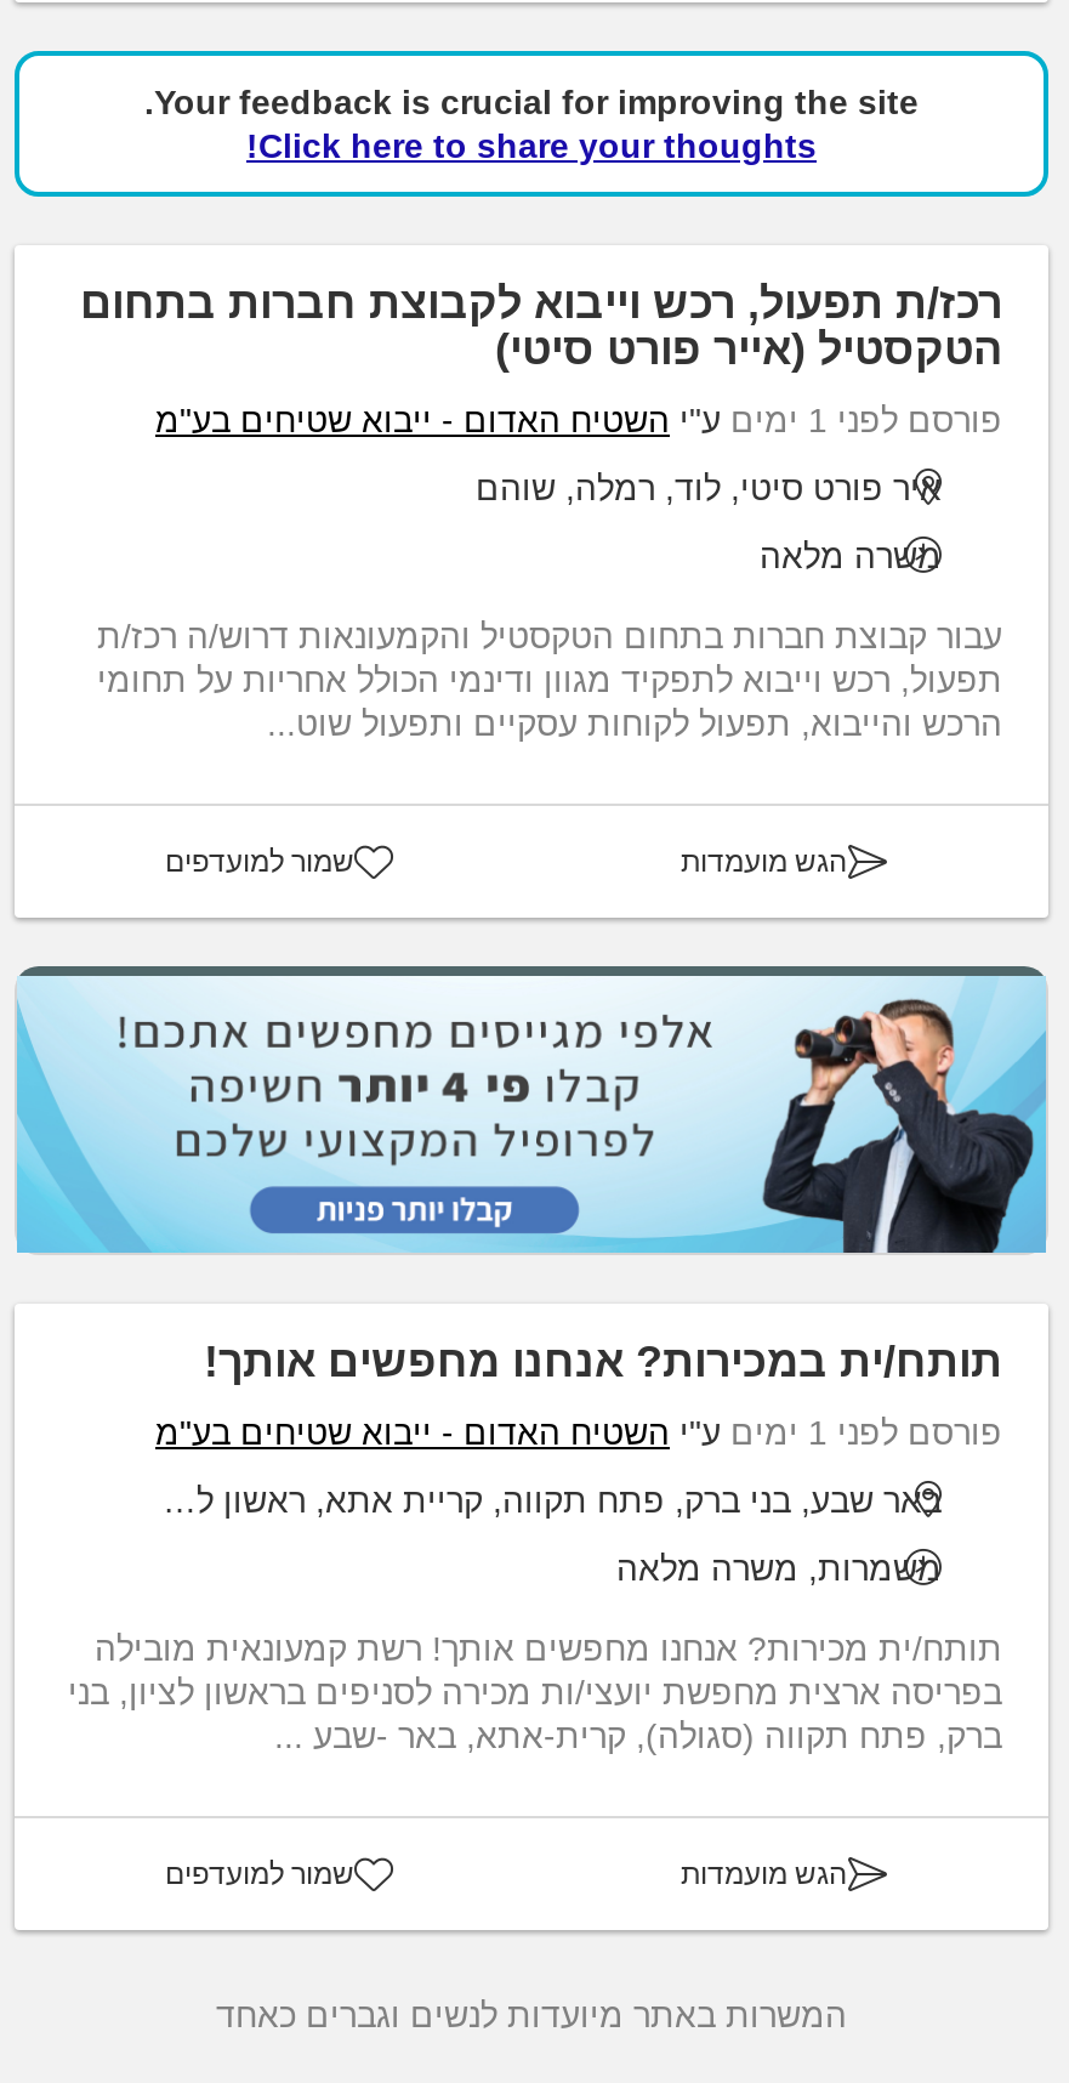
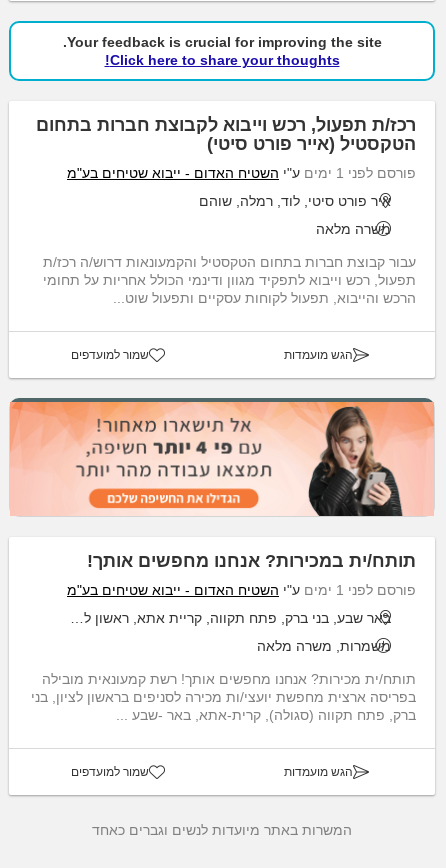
- [image]
+ [image]
